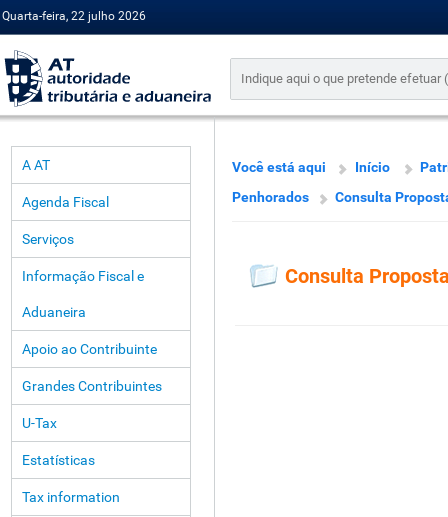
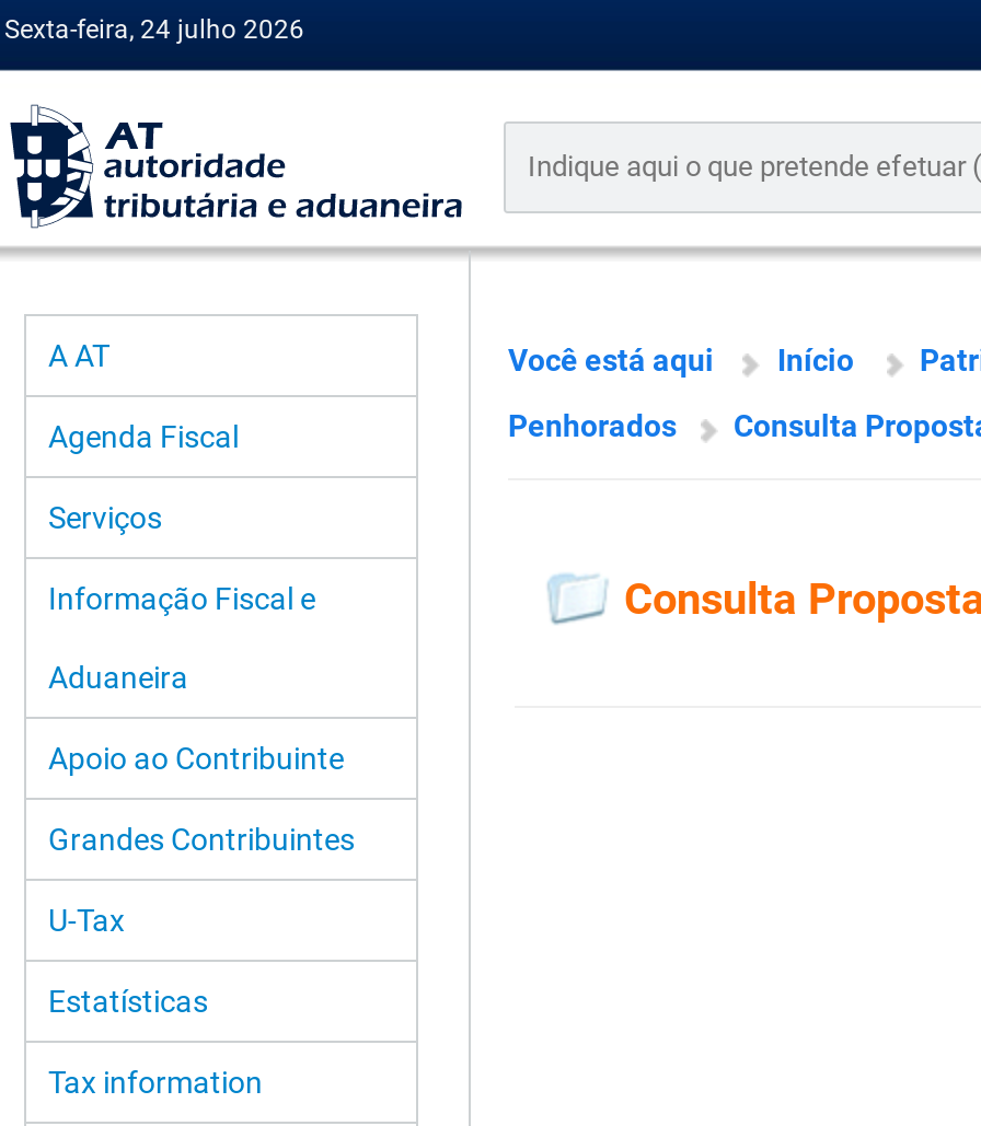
- Quarta-feira, 22 julho 2026
+ Sexta-feira, 24 julho 2026
